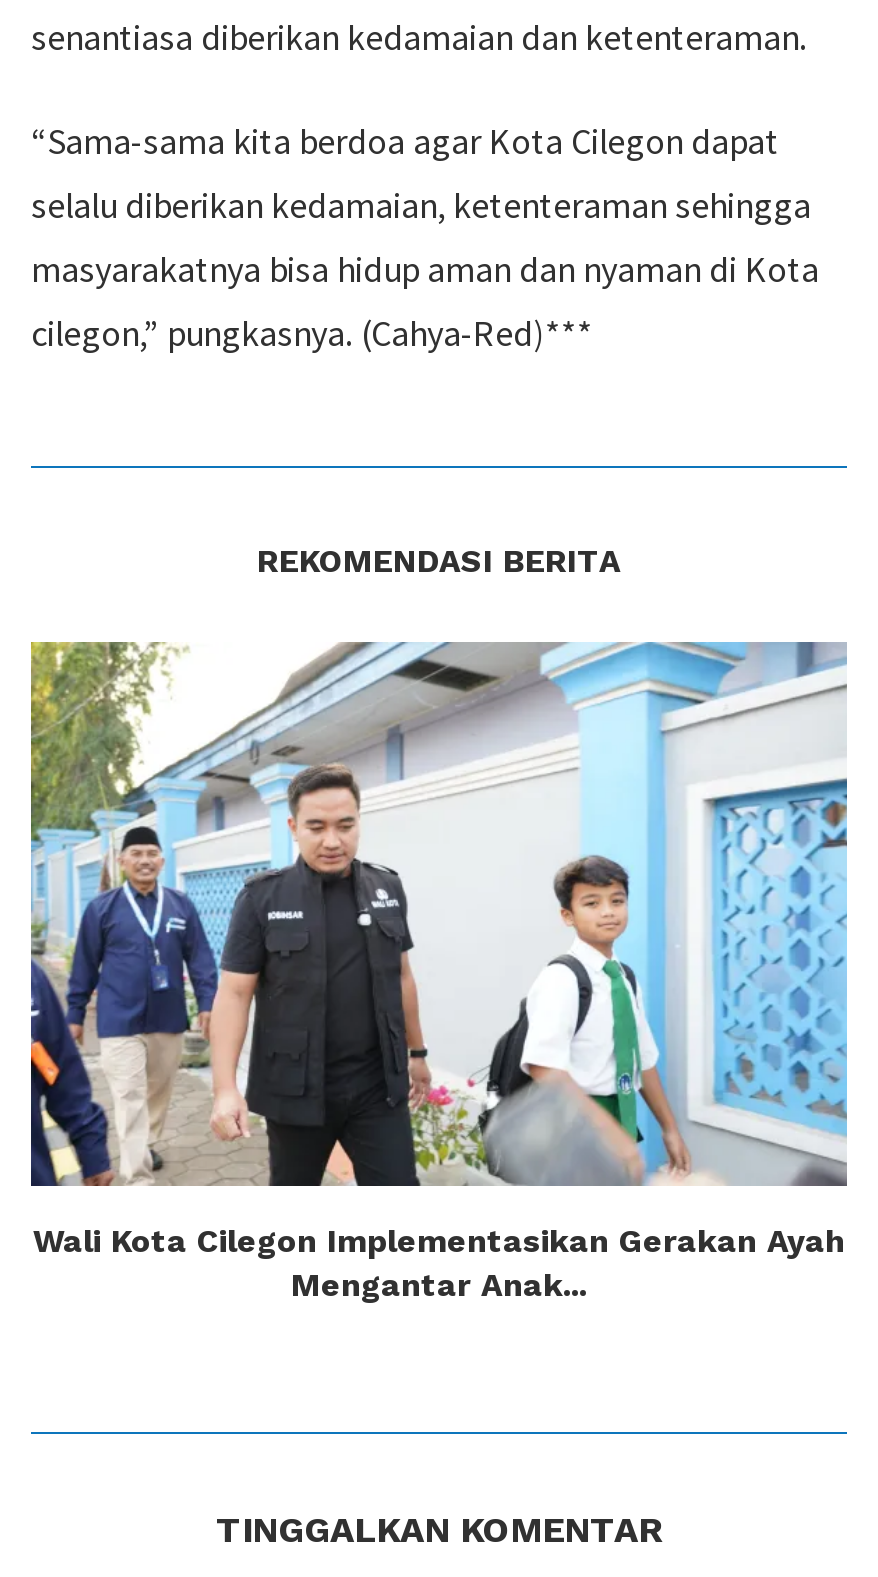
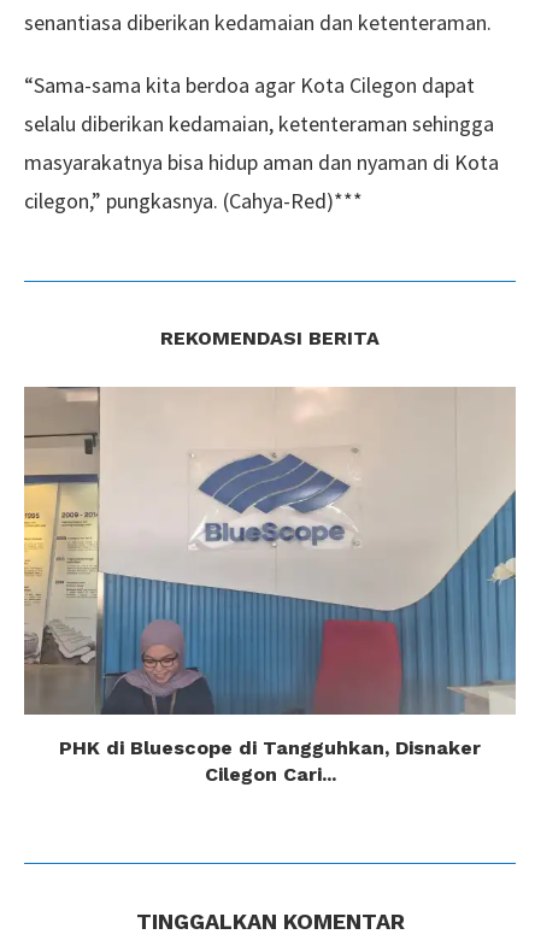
- [image]
- Wali Kota Cilegon Implementasikan Gerakan Ayah
- Mengantar Anak...
+ [image]
+ PHK di Bluescope di Tangguhkan, Disnaker
+ Cilegon Cari...
